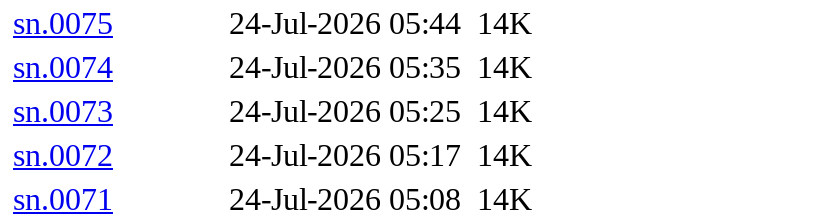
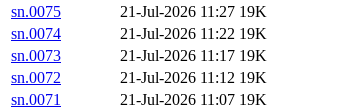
- 24-Jul-2026 05:44 14K
+ 21-Jul-2026 11:27 19K

- 24-Jul-2026 05:35 14K
+ 21-Jul-2026 11:22 19K

- 24-Jul-2026 05:25 14K
+ 21-Jul-2026 11:17 19K

- 24-Jul-2026 05:17 14K
+ 21-Jul-2026 11:12 19K

- 24-Jul-2026 05:08 14K
+ 21-Jul-2026 11:07 19K
